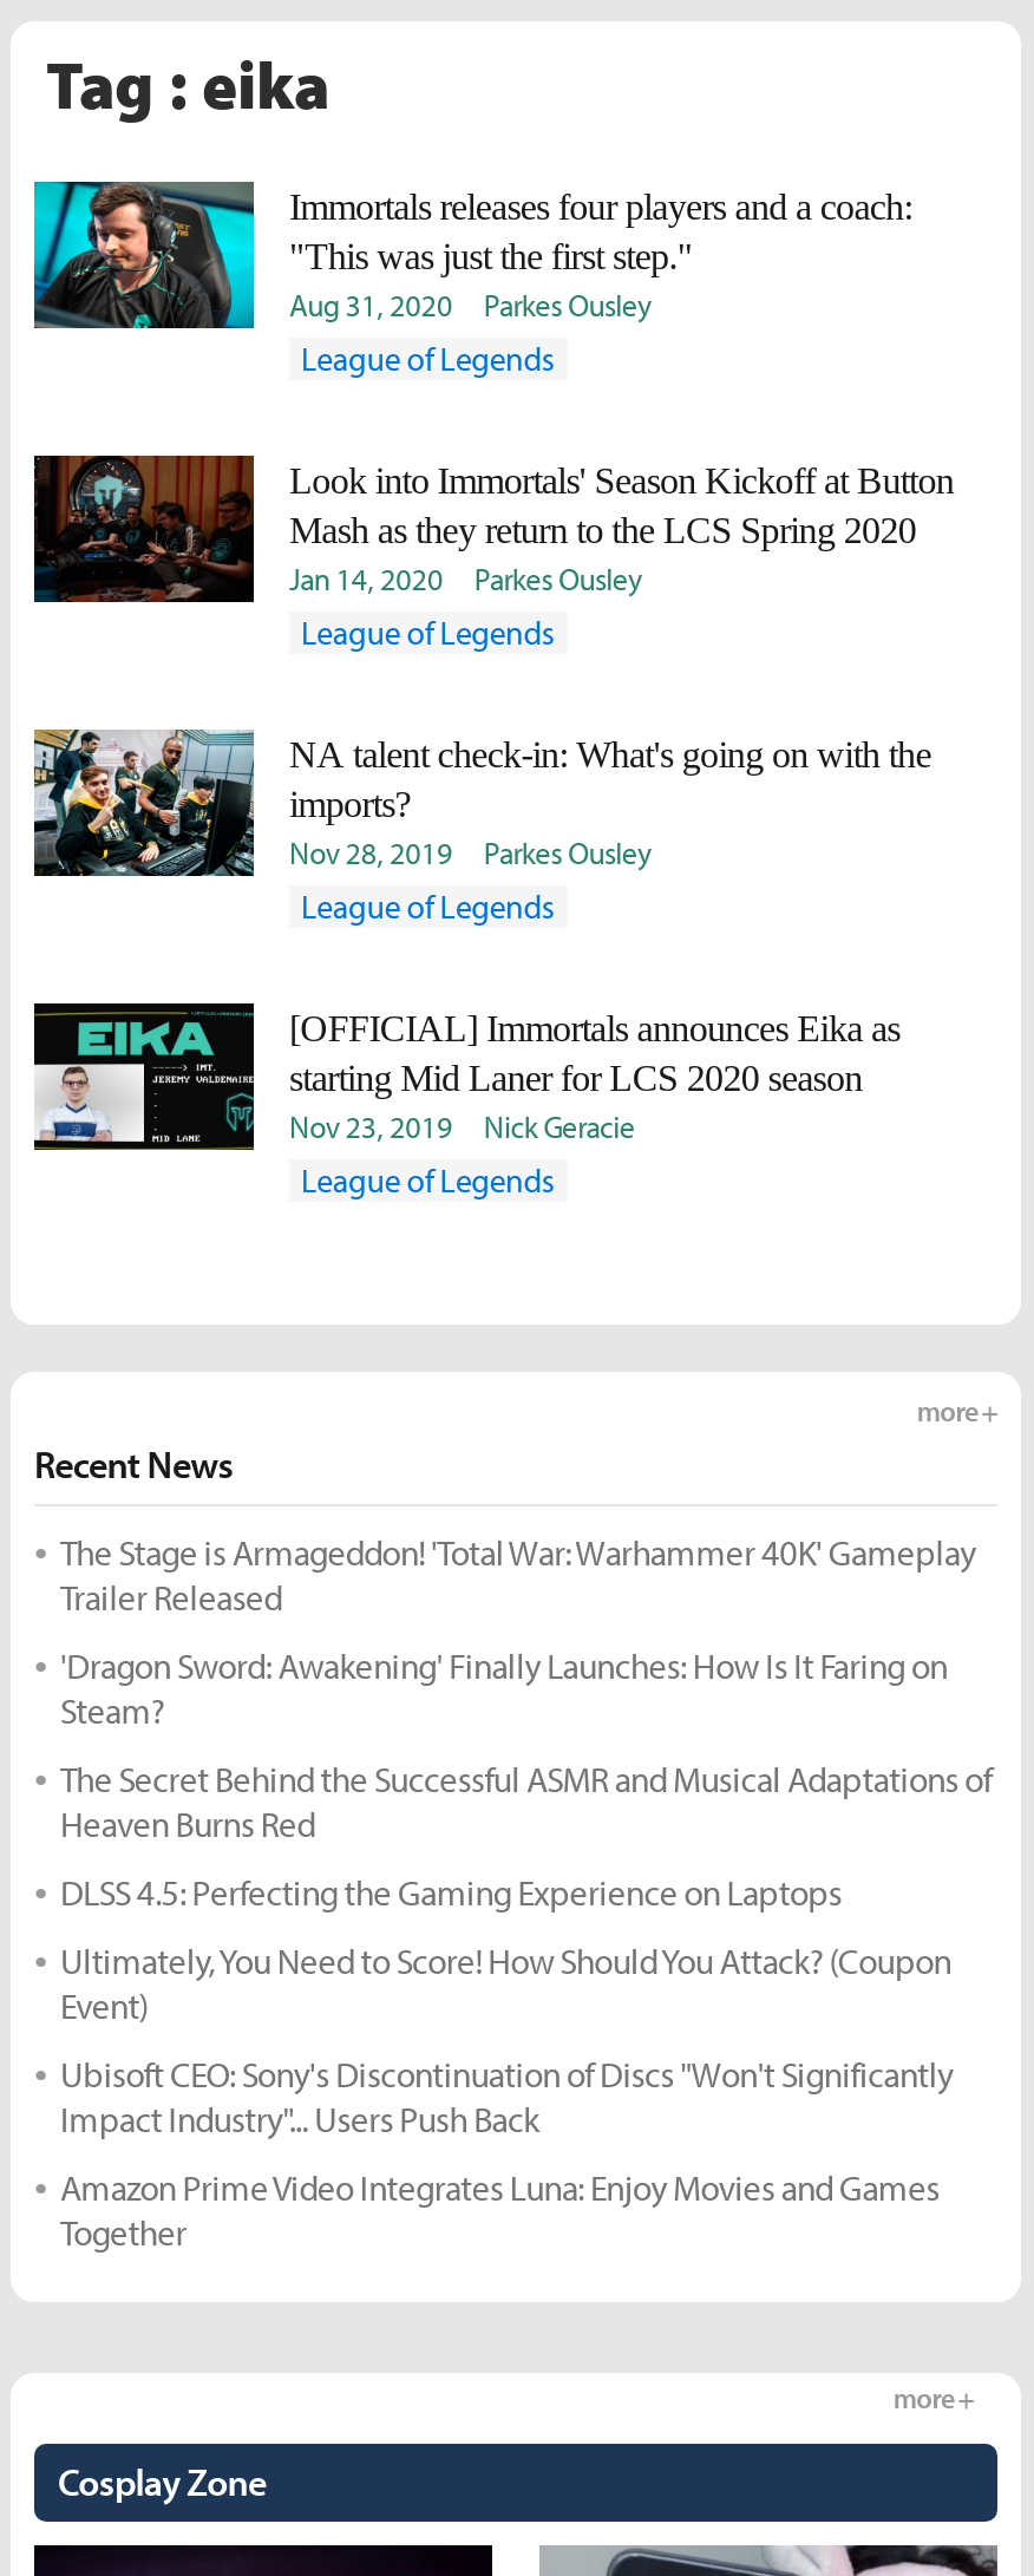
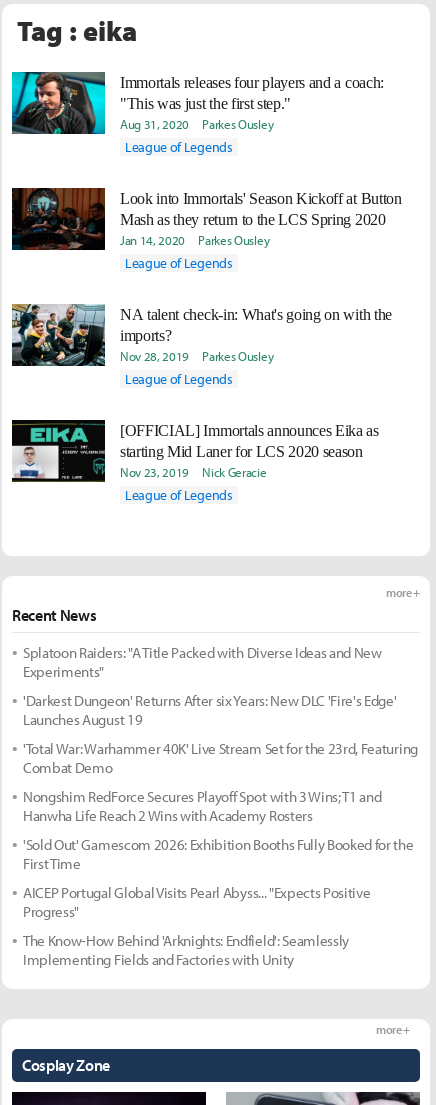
- The Stage is Armageddon! 'Total War: Warhammer 40K' Gameplay
- Trailer Released
+ Splatoon Raiders: "A Title Packed with Diverse Ideas and New
+ Experiments"

- 'Dragon Sword: Awakening' Finally Launches: How Is It Faring on
- Steam?
+ 'Darkest Dungeon' Returns After six Years: New DLC 'Fire's Edge'
+ Launches August 19

- The Secret Behind the Successful ASMR and Musical Adaptations of
- Heaven Burns Red
+ 'Total War: Warhammer 40K' Live Stream Set for the 23rd, Featuring
+ Combat Demo

- DLSS 4.5: Perfecting the Gaming Experience on Laptops
+ Nongshim RedForce Secures Playoff Spot with 3 Wins; T1 and
+ Hanwha Life Reach 2 Wins with Academy Rosters

- Ultimately, You Need to Score! How Should You Attack? (Coupon
- Event)
+ 'Sold Out' Gamescom 2026: Exhibition Booths Fully Booked for the
+ First Time

- Ubisoft CEO: Sony's Discontinuation of Discs "Won't Significantly
- Impact Industry"... Users Push Back
+ AICEP Portugal Global Visits Pearl Abyss... "Expects Positive
+ Progress"

- Amazon Prime Video Integrates Luna: Enjoy Movies and Games
- Together
+ The Know-How Behind 'Arknights: Endfield': Seamlessly
+ Implementing Fields and Factories with Unity
